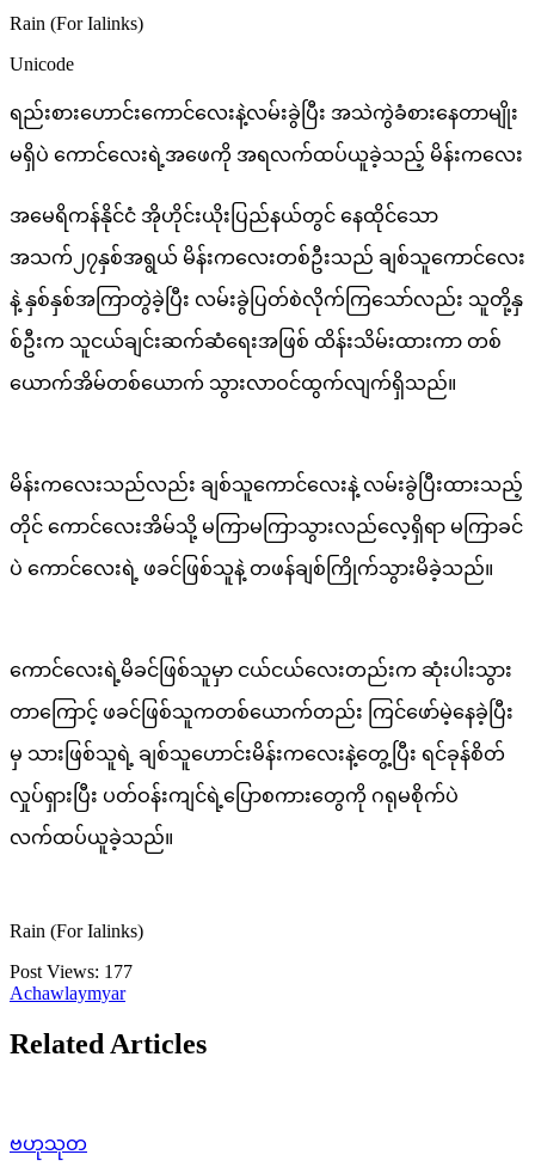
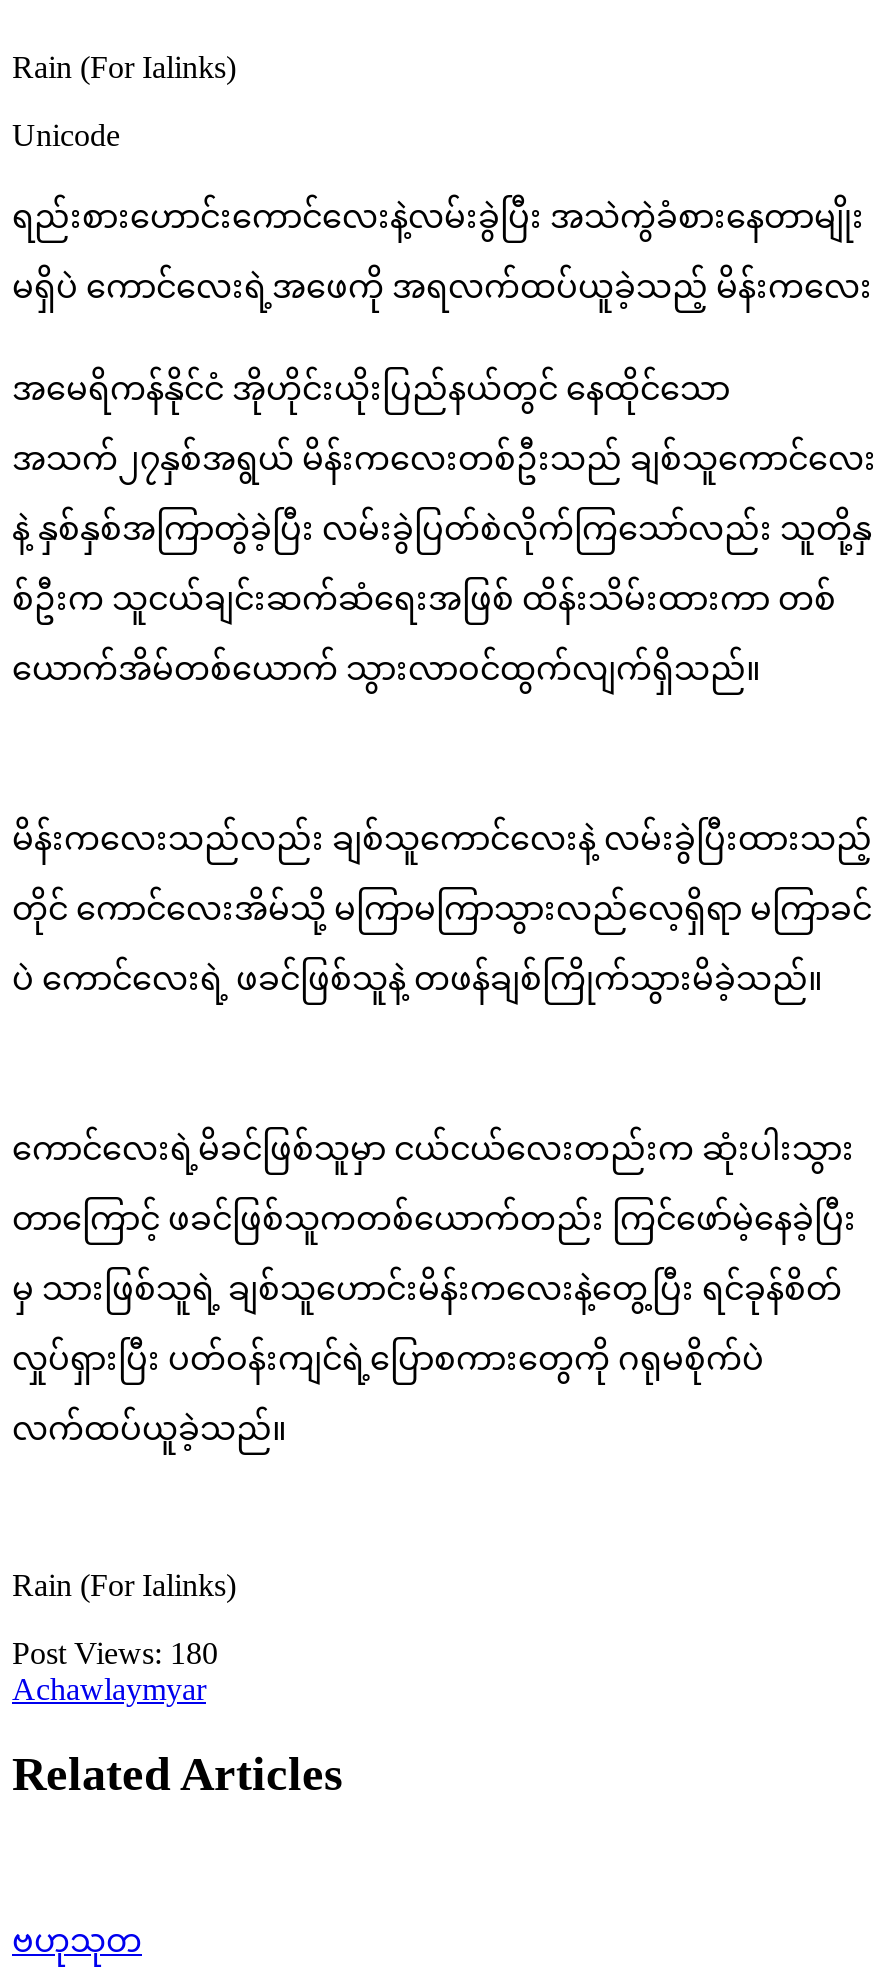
- Post Views: 177
+ Post Views: 180
